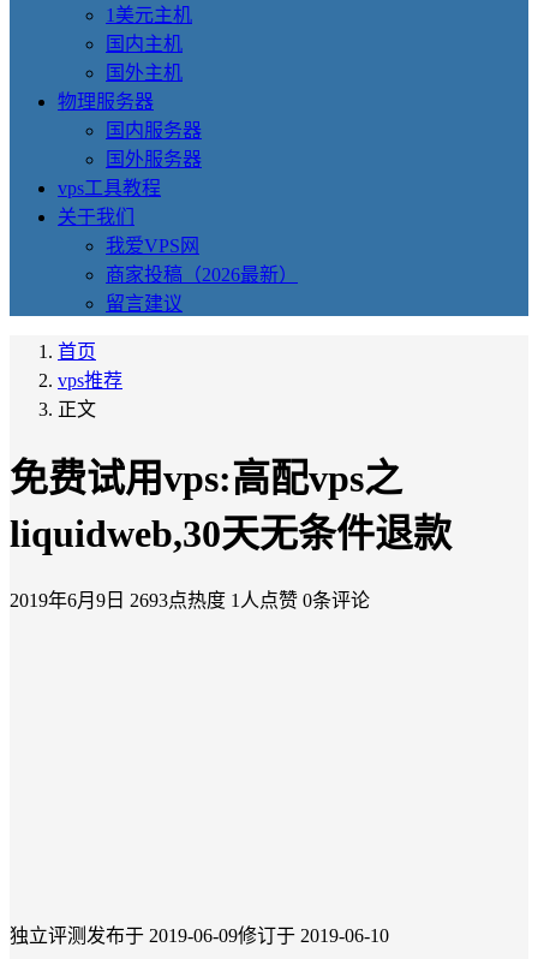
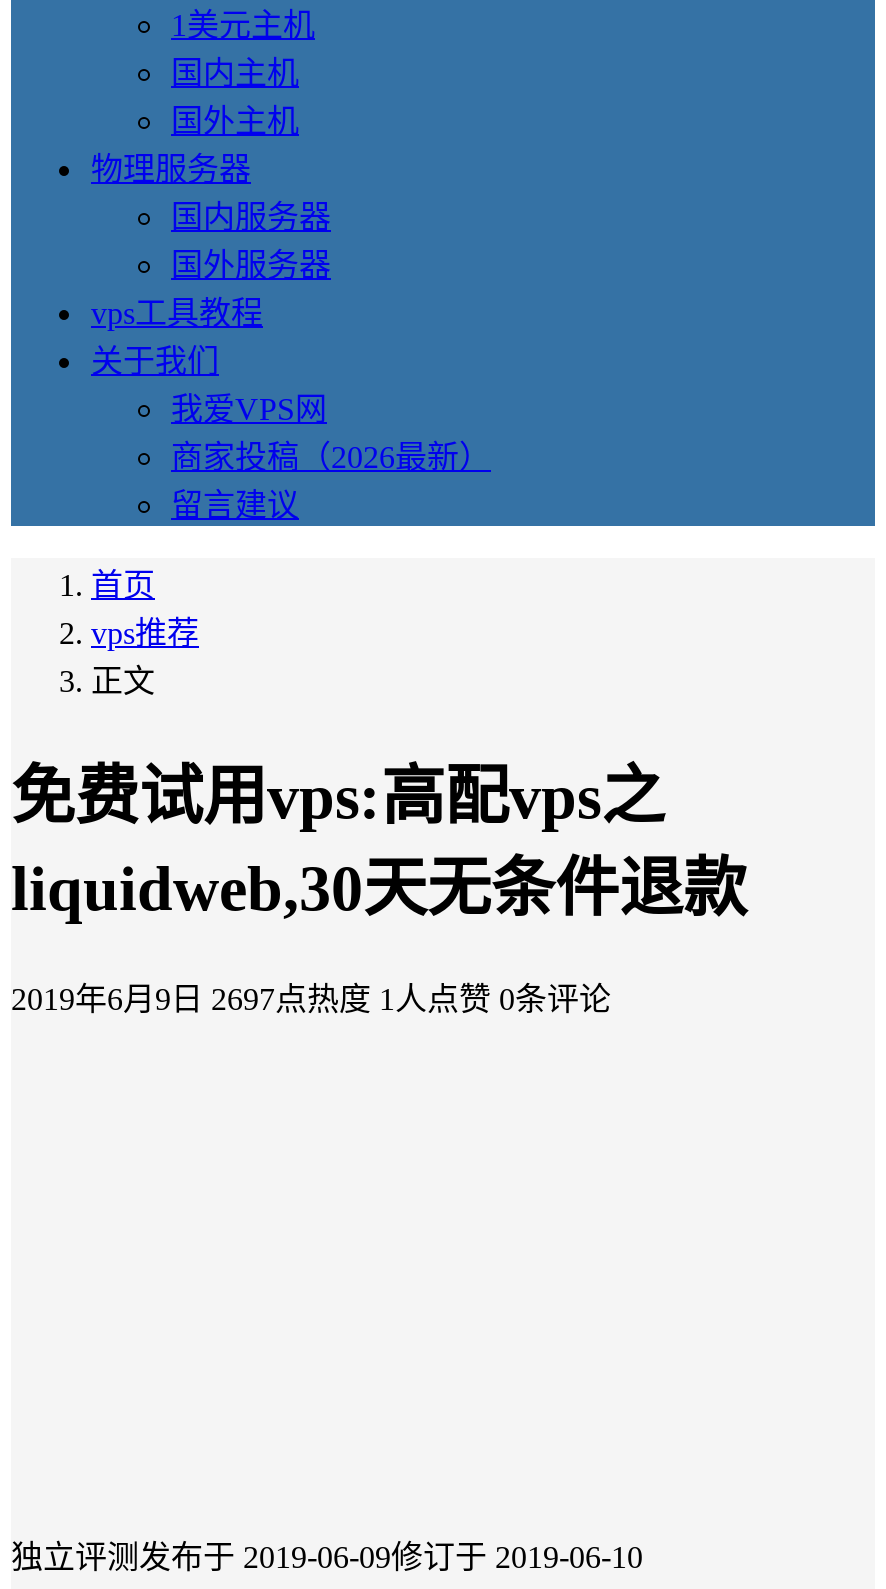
- 2019年6月9日 2693点热度 1人点赞 0条评论
+ 2019年6月9日 2697点热度 1人点赞 0条评论
